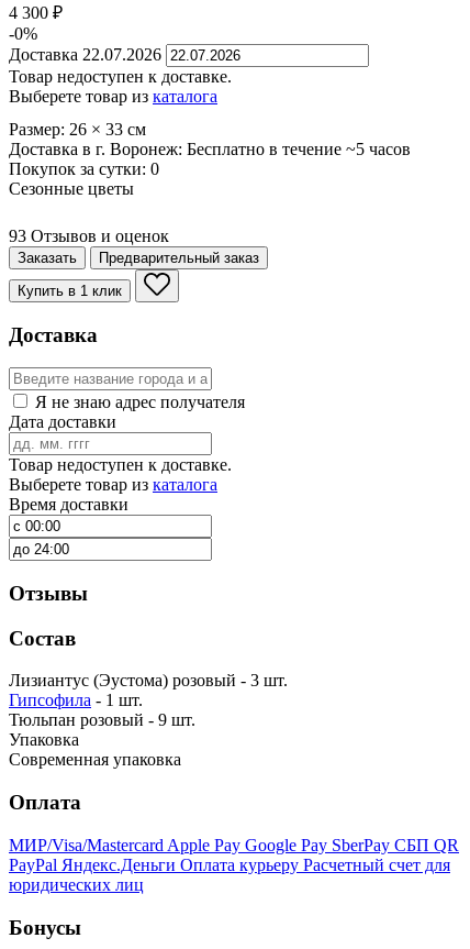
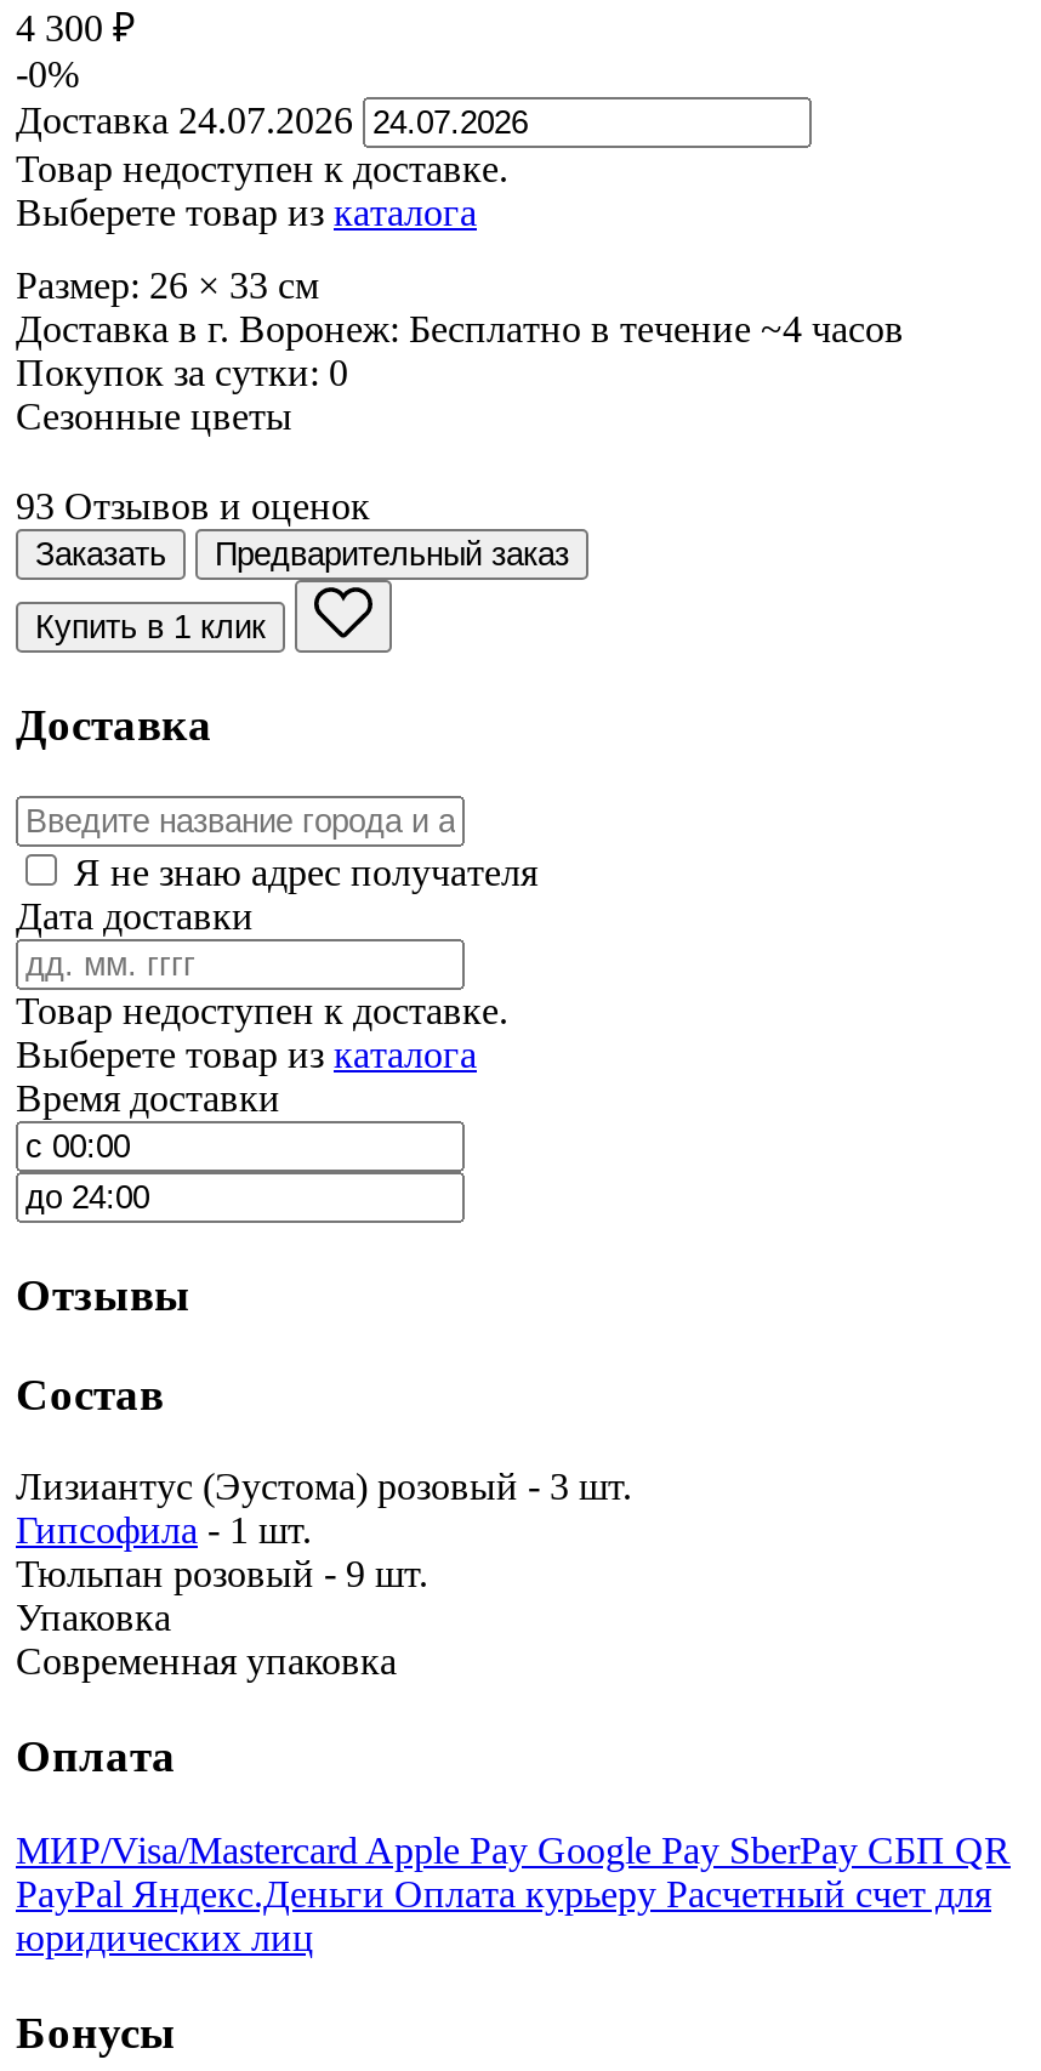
- Доставка 22.07.2026
+ Доставка 24.07.2026

- Доставка в г. Воронеж: Бесплатно в течение ~5 часов
+ Доставка в г. Воронеж: Бесплатно в течение ~4 часов
